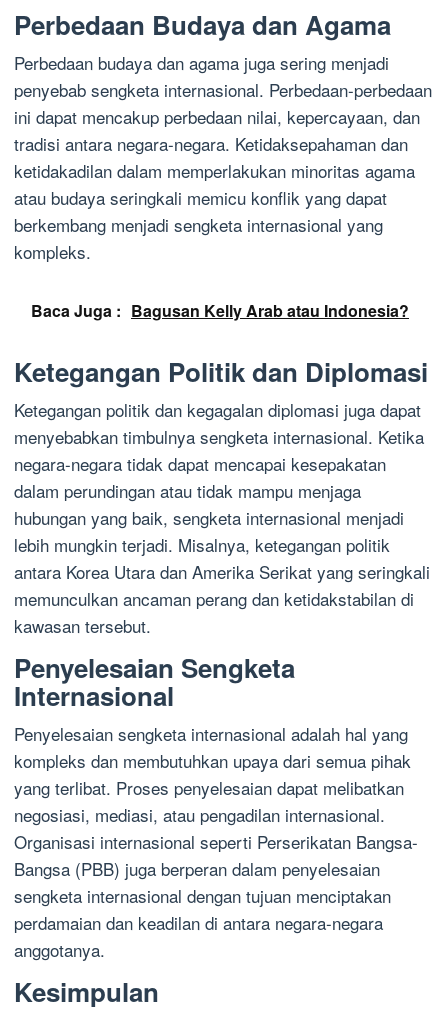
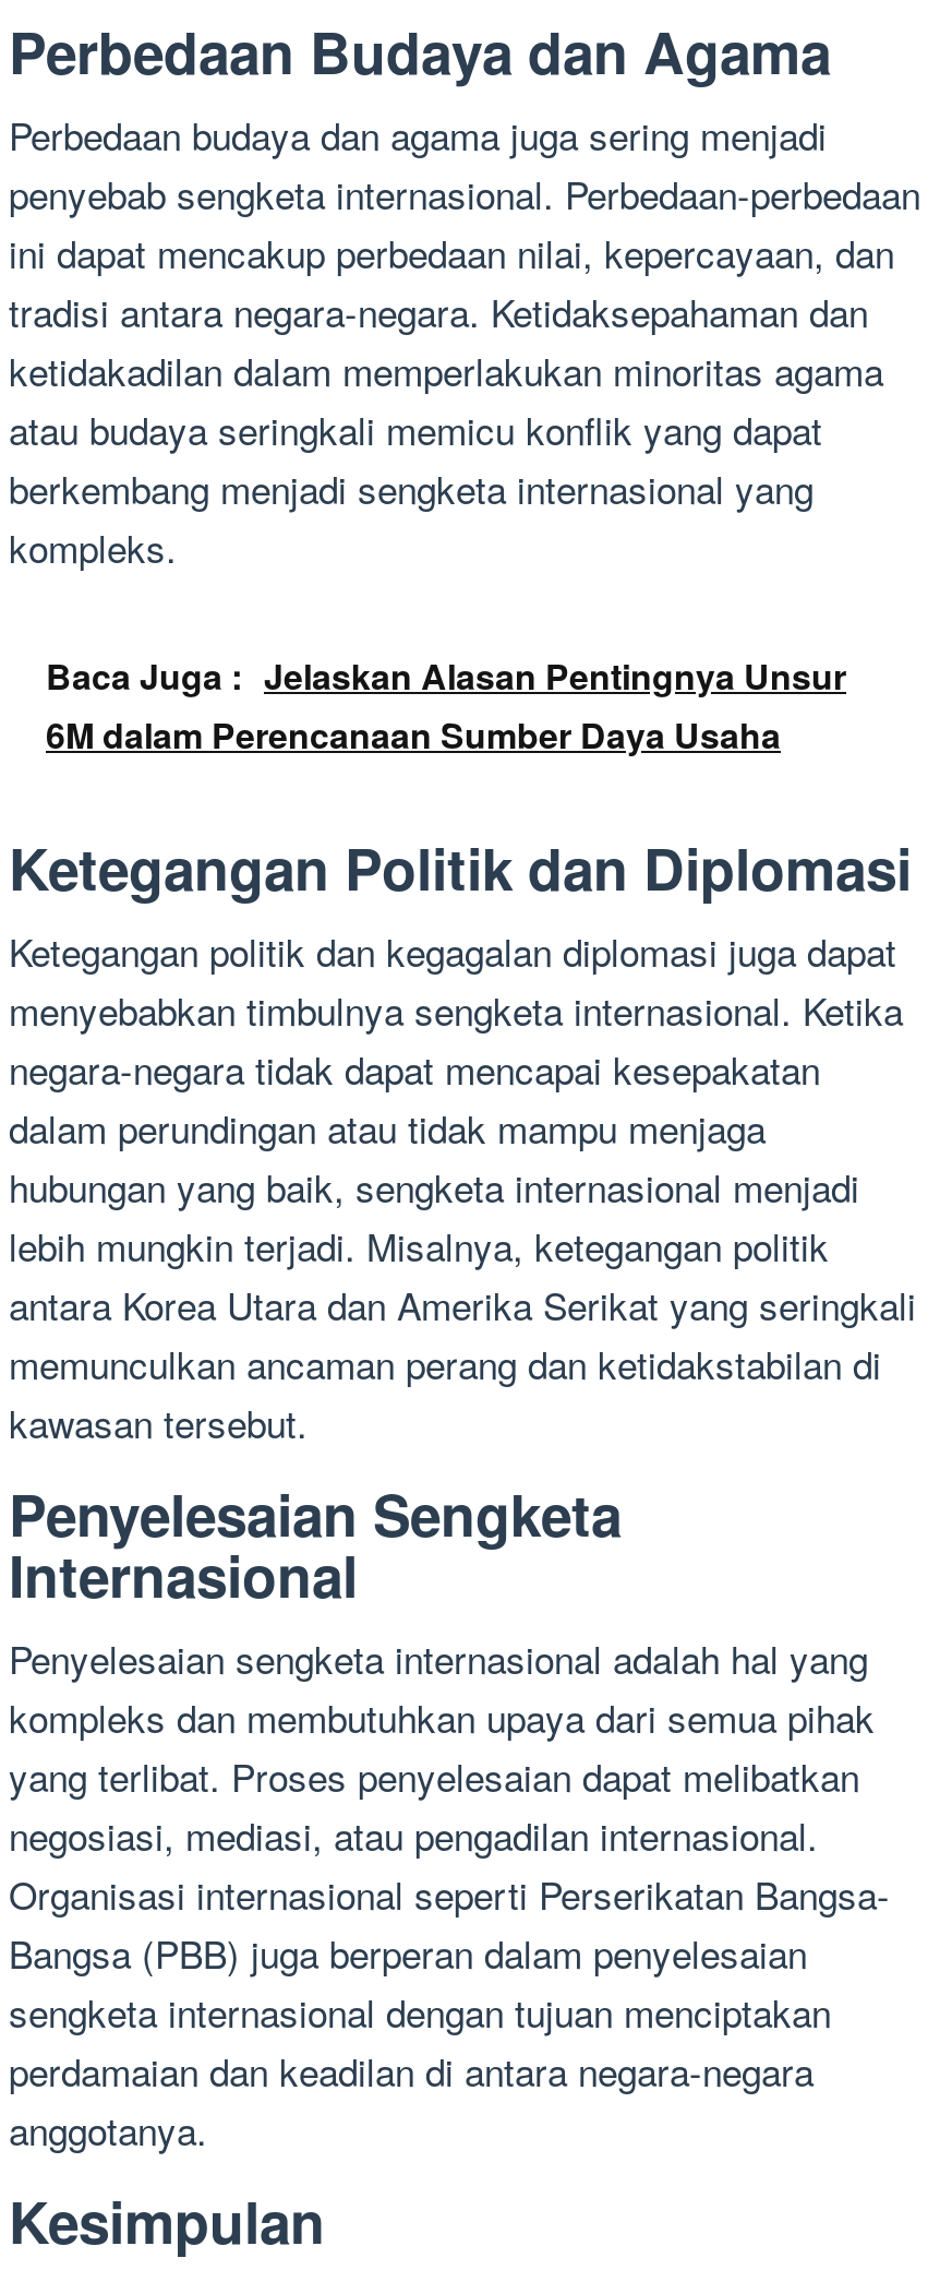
- Baca Juga : Bagusan Kelly Arab atau Indonesia?
+ Baca Juga : Jelaskan Alasan Pentingnya Unsur
+ 6M dalam Perencanaan Sumber Daya Usaha
